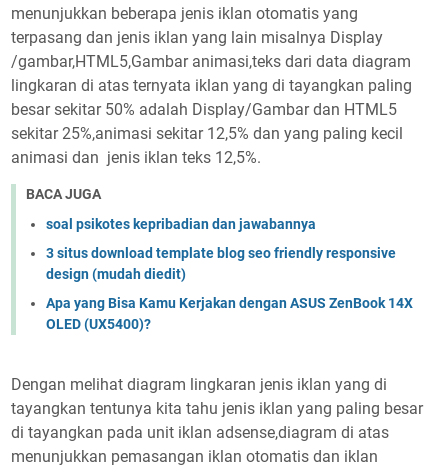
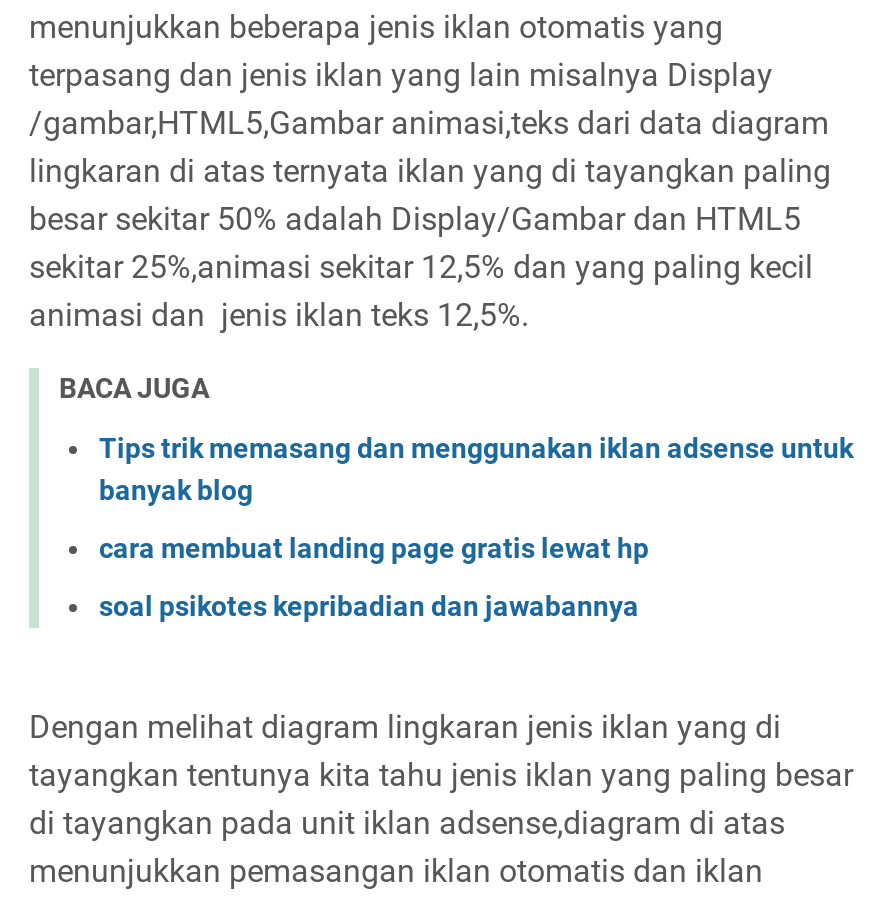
+ Tips trik memasang dan menggunakan iklan adsense untuk
+ banyak blog
+ cara membuat landing page gratis lewat hp

moved down: soal psikotes kepribadian dan jawabannya

- 3 situs download template blog seo friendly responsive
- design (mudah diedit)
- Apa yang Bisa Kamu Kerjakan dengan ASUS ZenBook 14X
- OLED (UX5400)?
